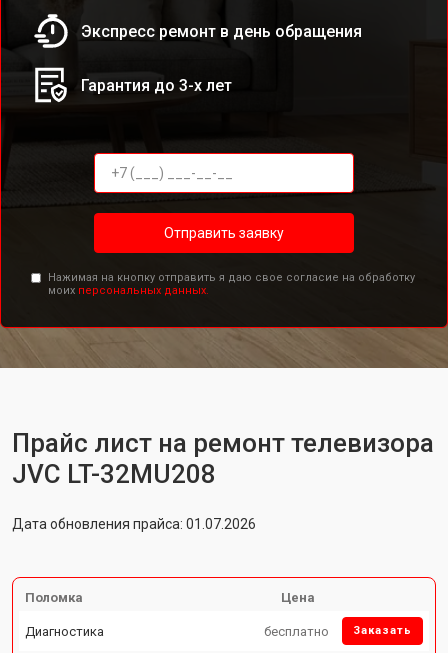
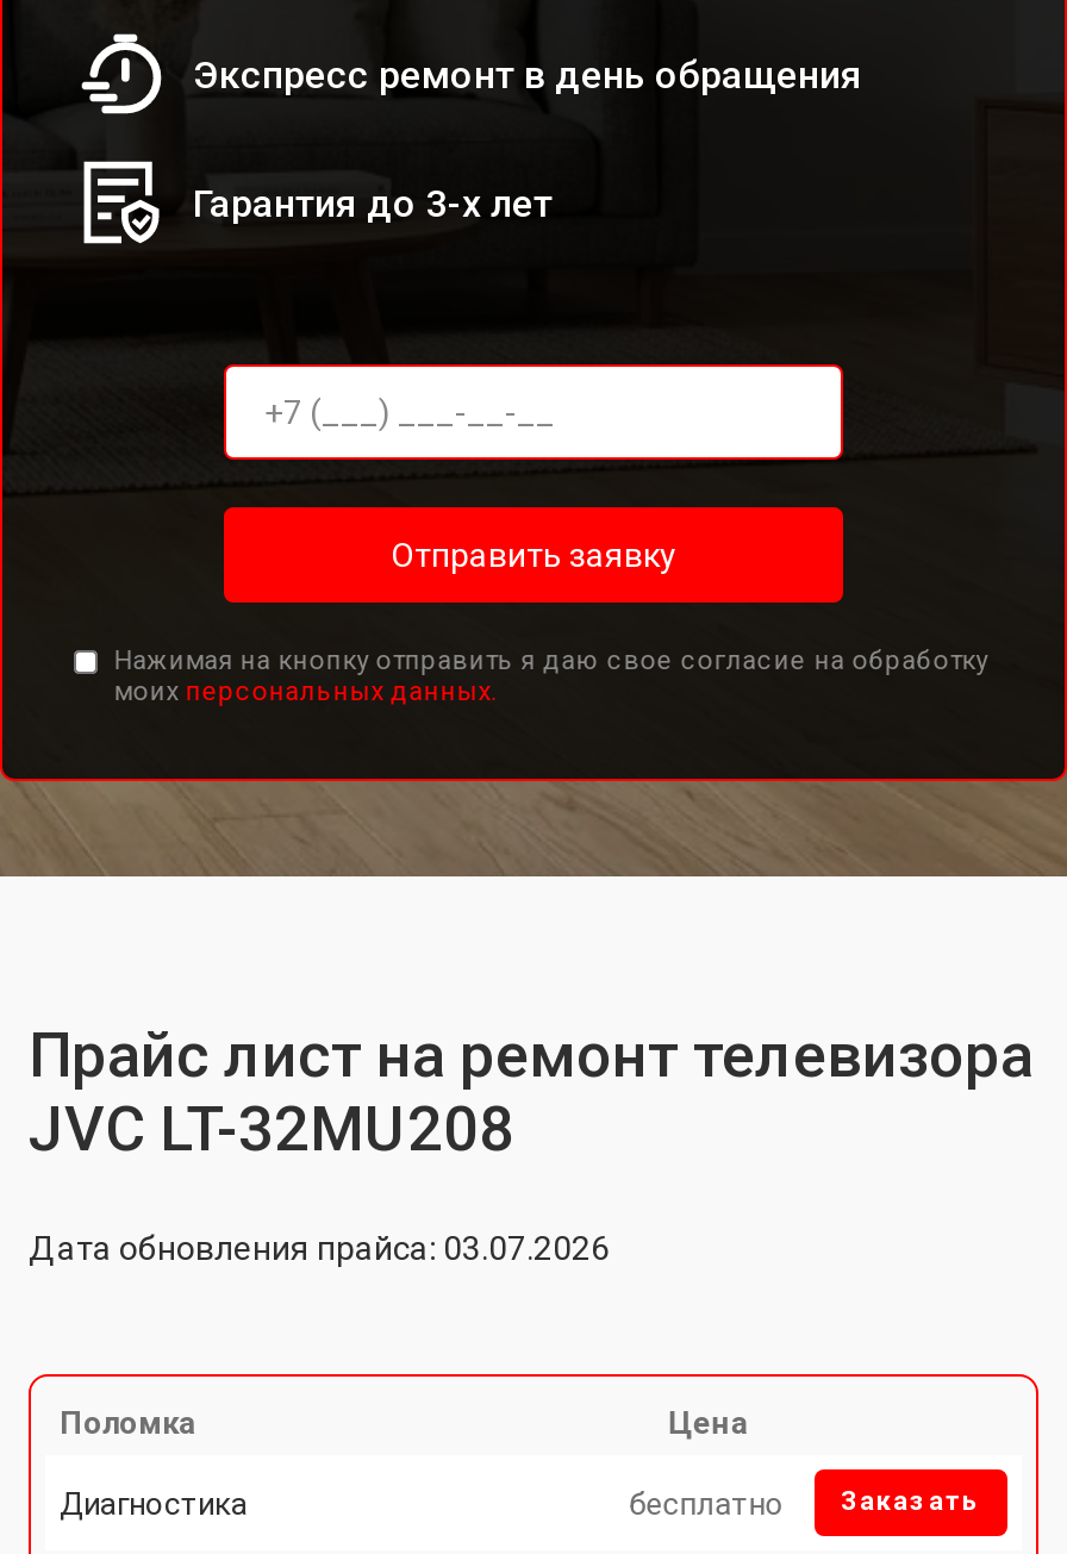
- Дата обновления прайса: 01.07.2026
+ Дата обновления прайса: 03.07.2026
